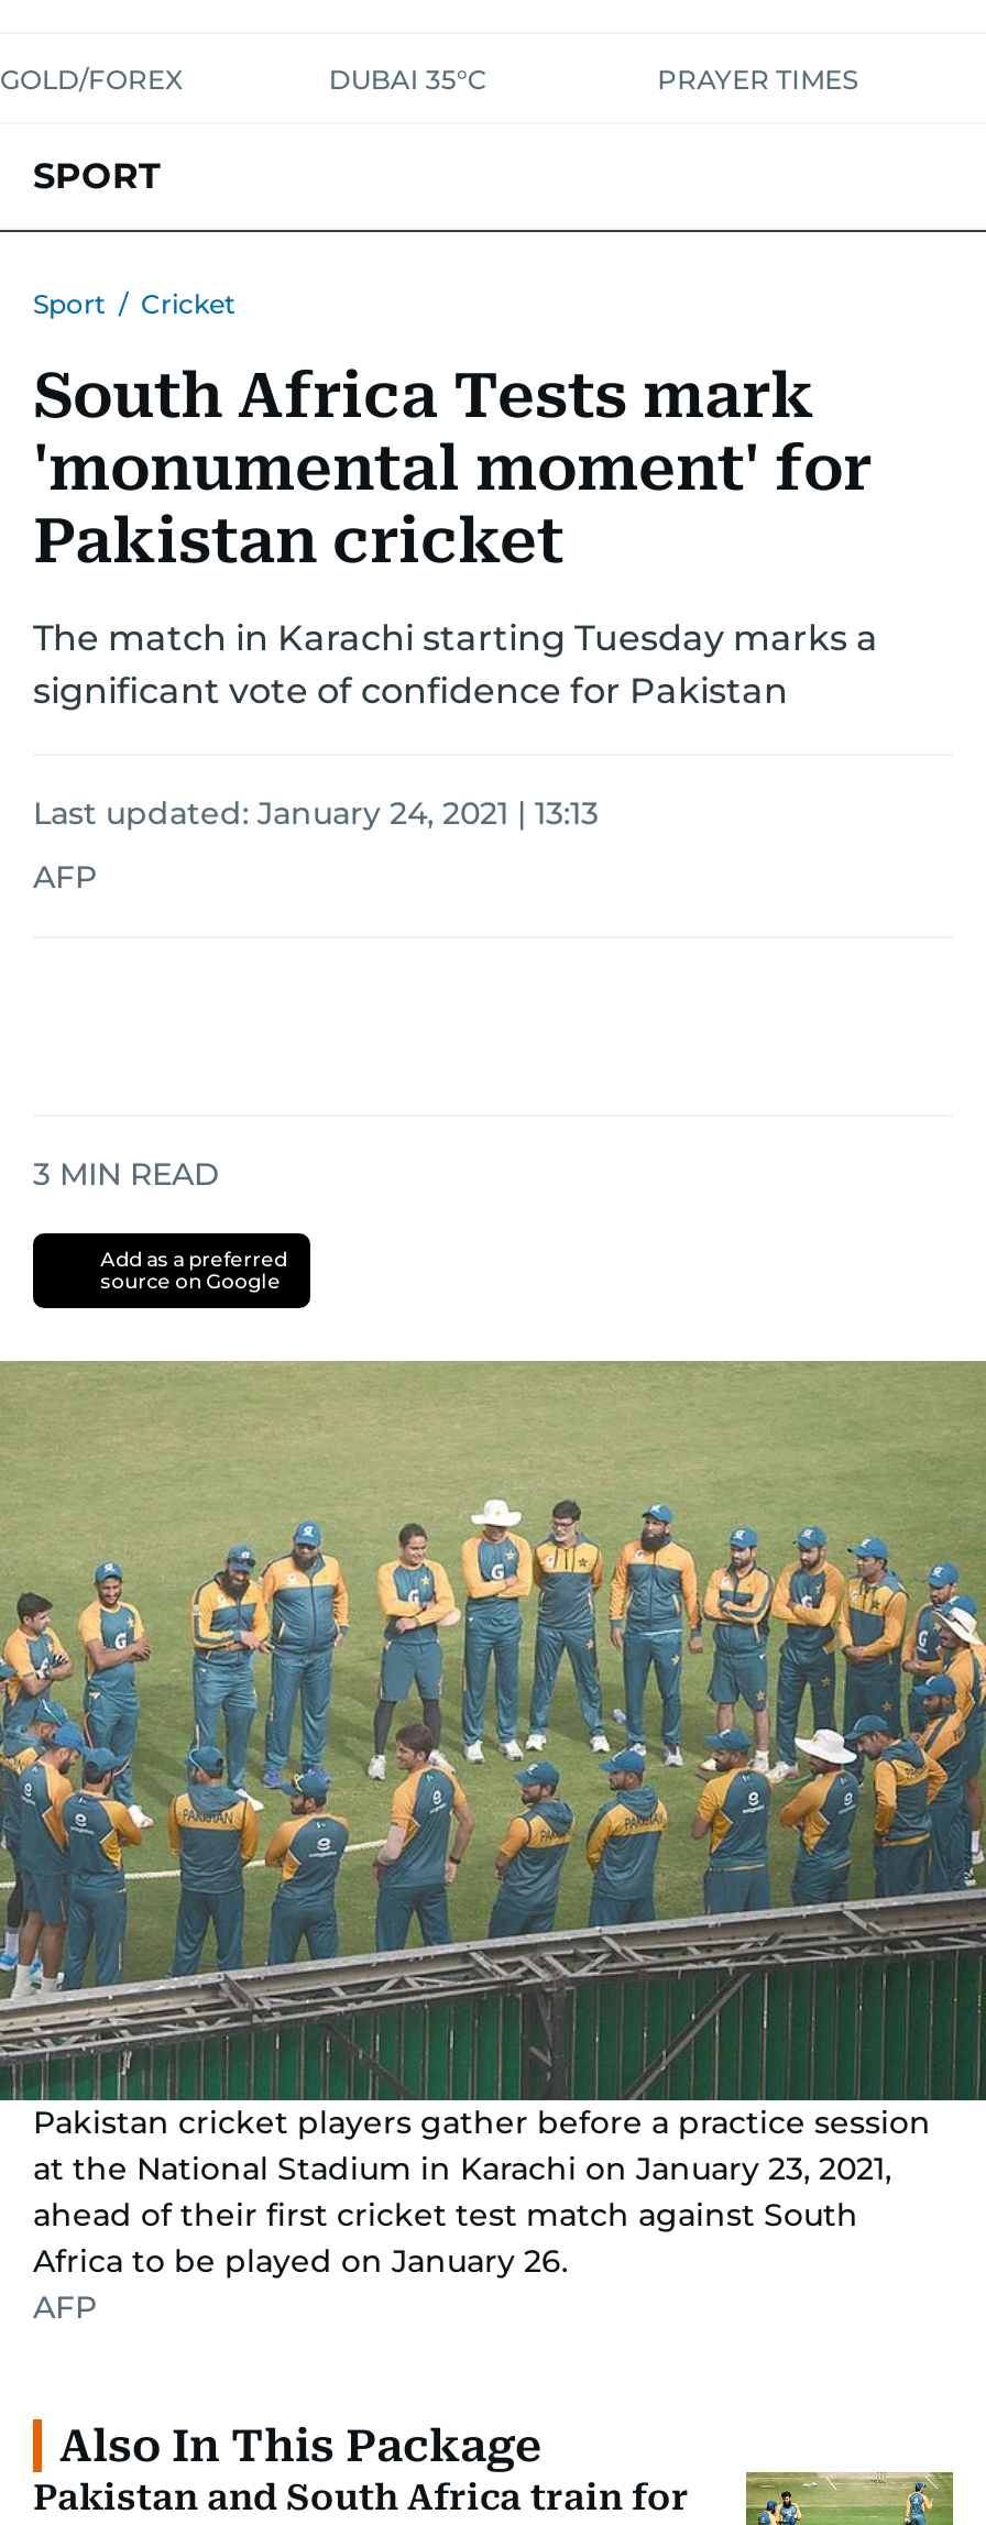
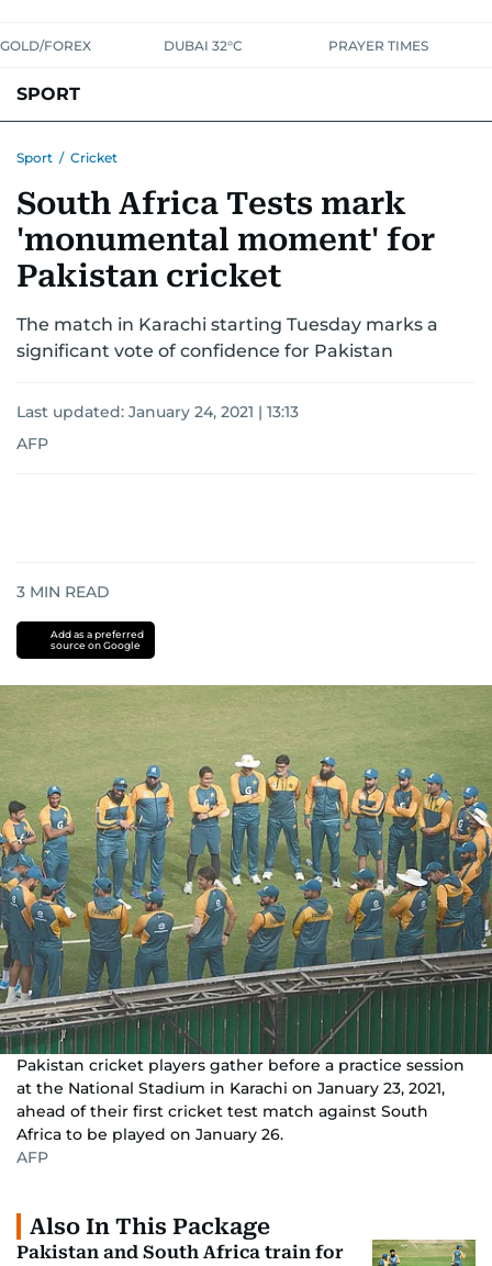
- DUBAI 35°C
+ DUBAI 32°C
